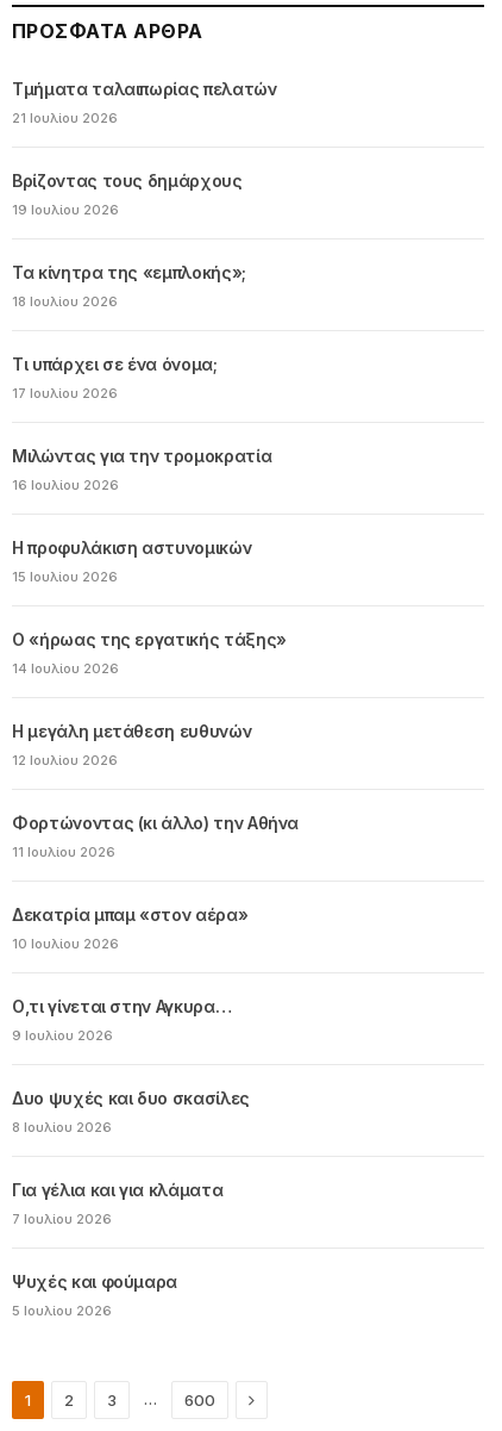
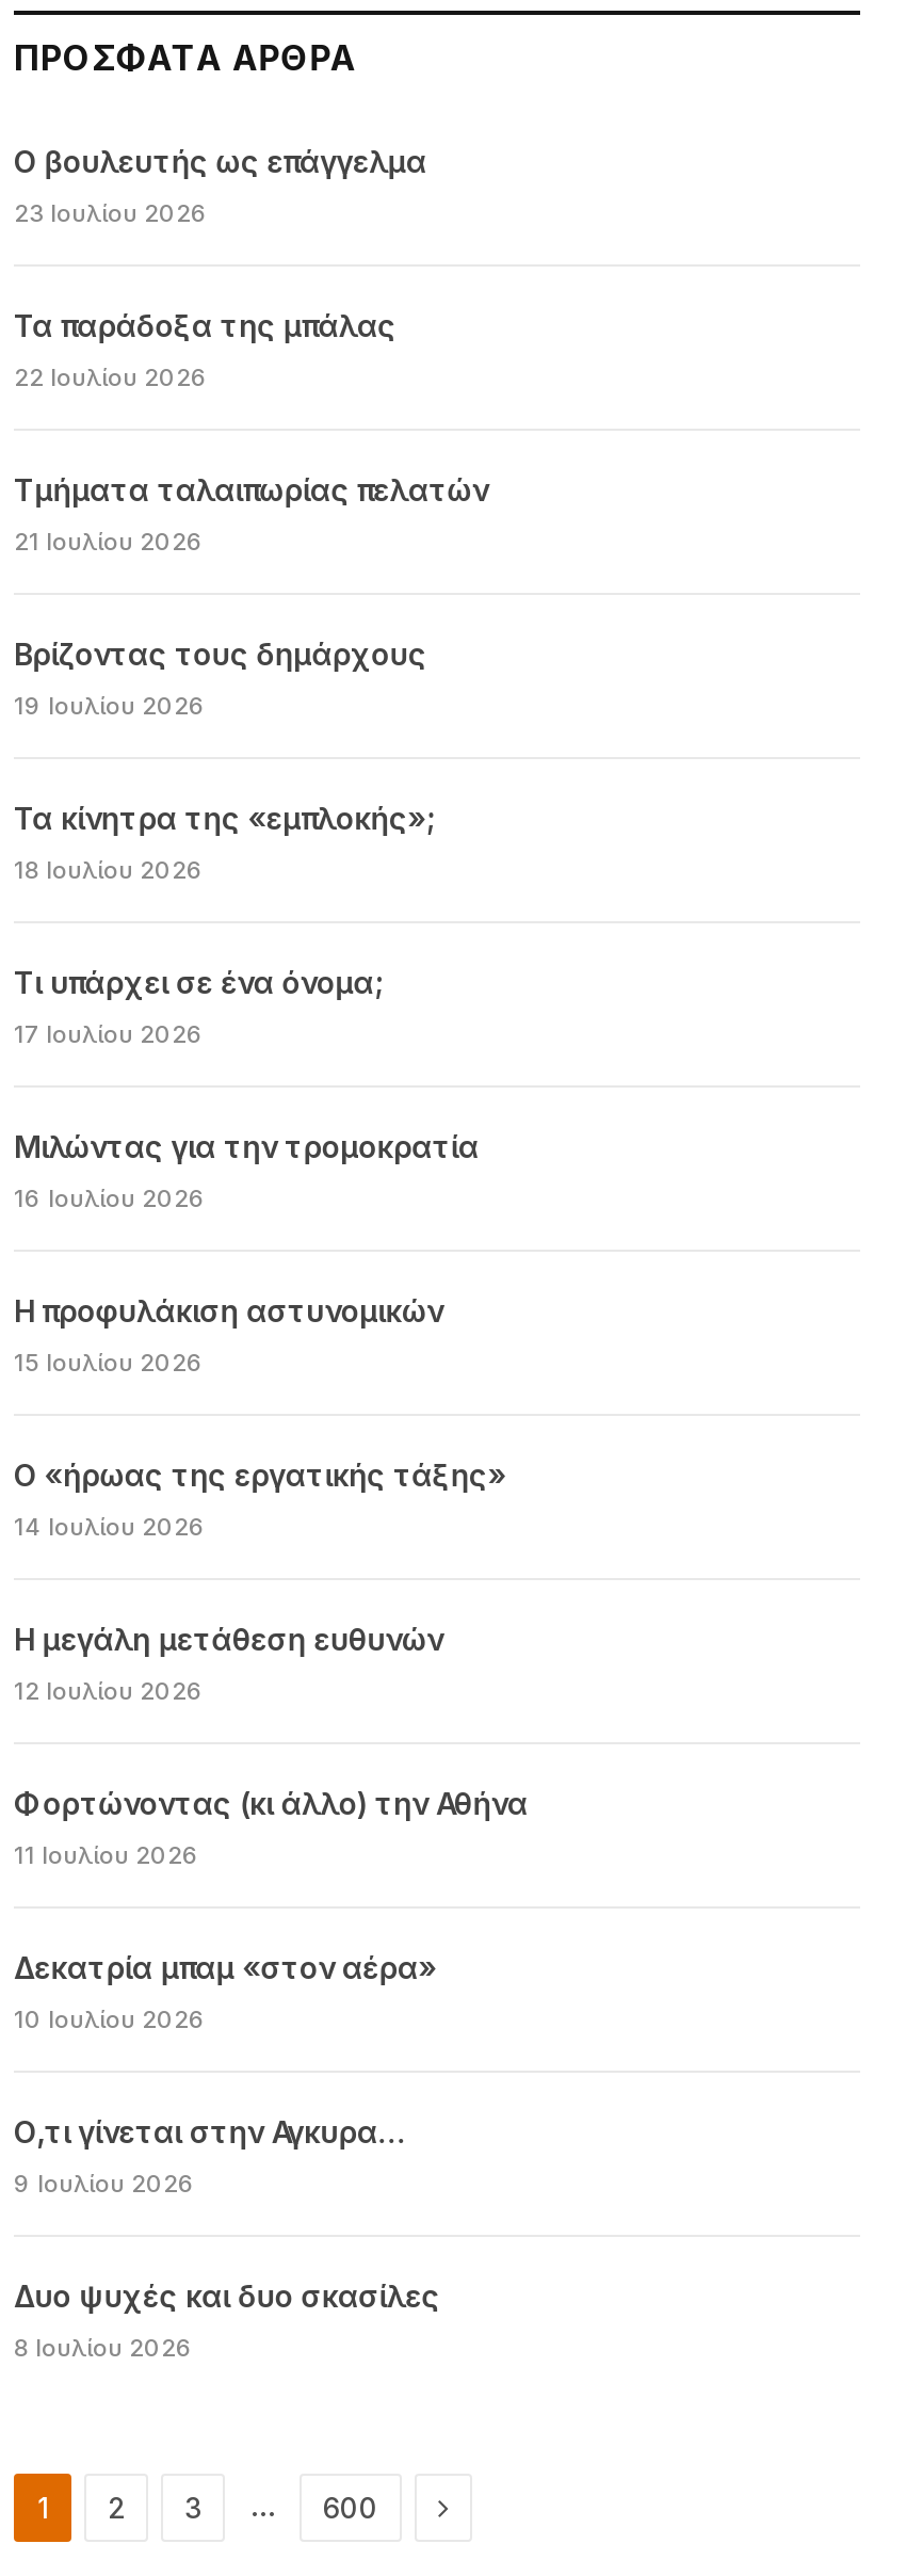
+ Ο βουλευτής ως επάγγελμα
+ 23 Ιουλίου 2026
+ Τα παράδοξα της μπάλας
+ 22 Ιουλίου 2026

moved down: Τμήματα ταλαιπωρίας πελατών | 21 Ιουλίου 2026 | Βρίζοντας τους δημάρχους | ... | Δυο ψυχές και δυο σκασίλες | 8 Ιουλίου 2026

- Για γέλια και για κλάματα
- 7 Ιουλίου 2026
- Ψυχές και φούμαρα
- 5 Ιουλίου 2026
